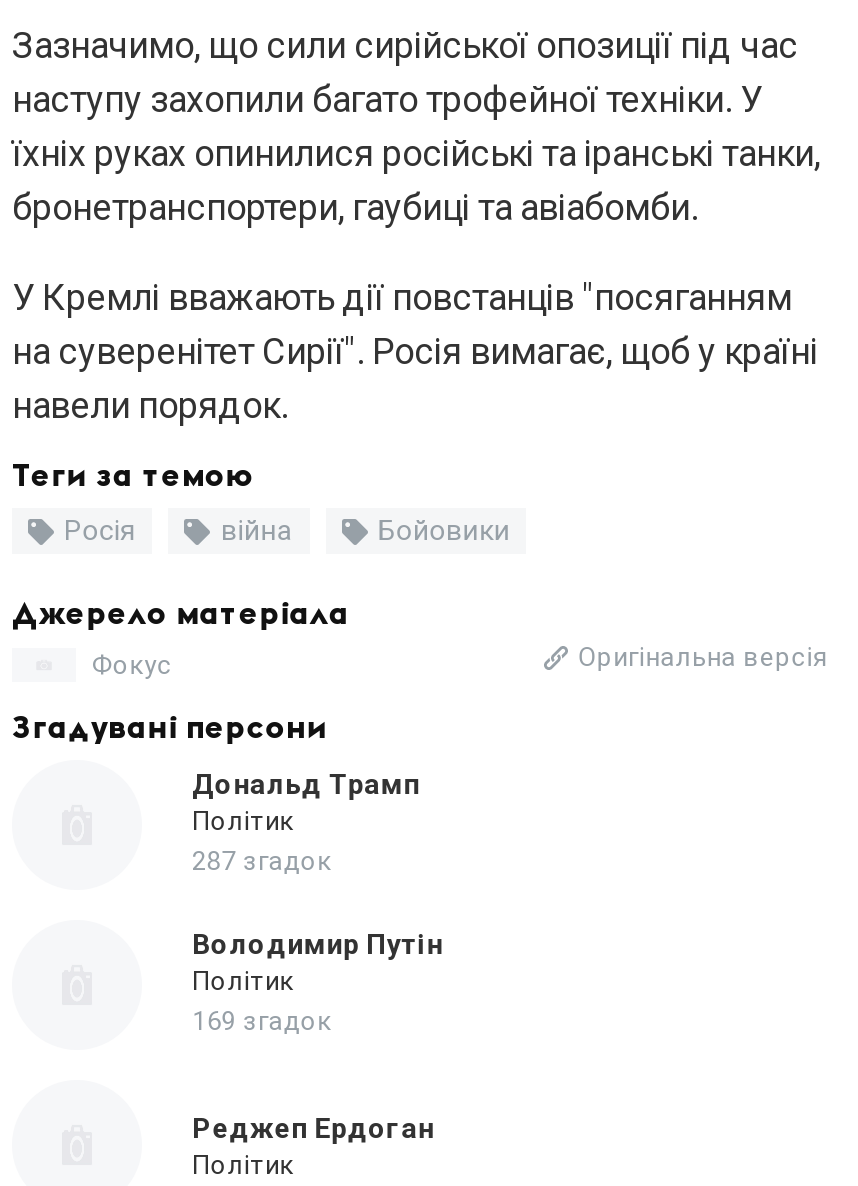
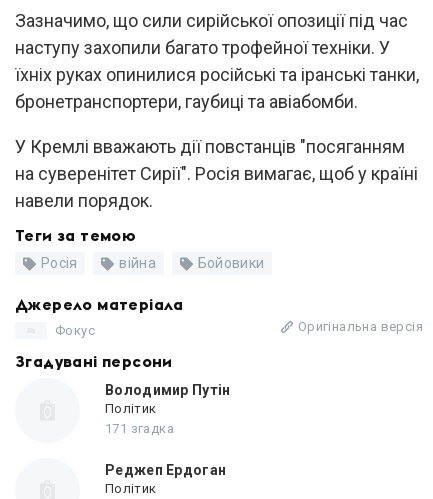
- Дональд Трамп
- Політик
- 287 згадок

- 169 згадок
+ 171 згадка
